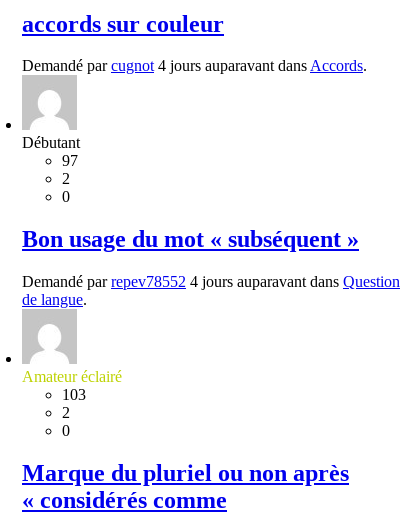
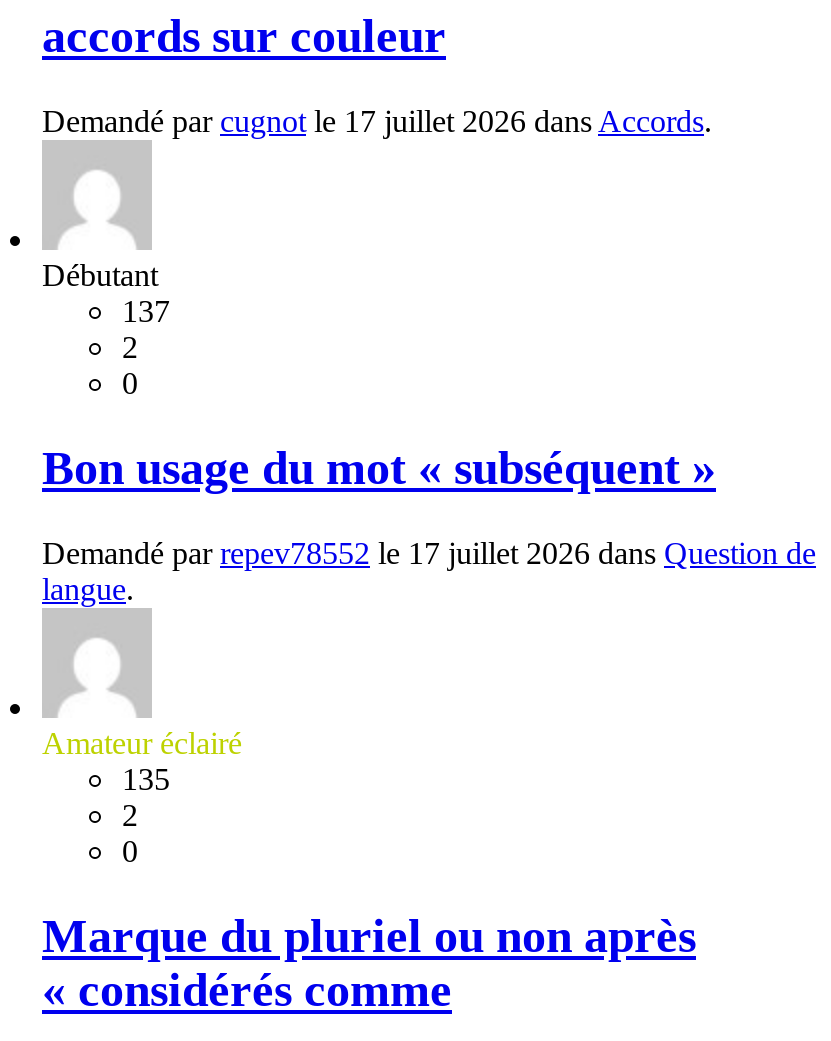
- Demandé par cugnot 4 jours auparavant dans Accords.
+ Demandé par cugnot le 17 juillet 2026 dans Accords.

- 97
+ 137

- Demandé par repev78552 4 jours auparavant dans Question
- de langue.
+ Demandé par repev78552 le 17 juillet 2026 dans Question de
+ langue.

- 103
+ 135
